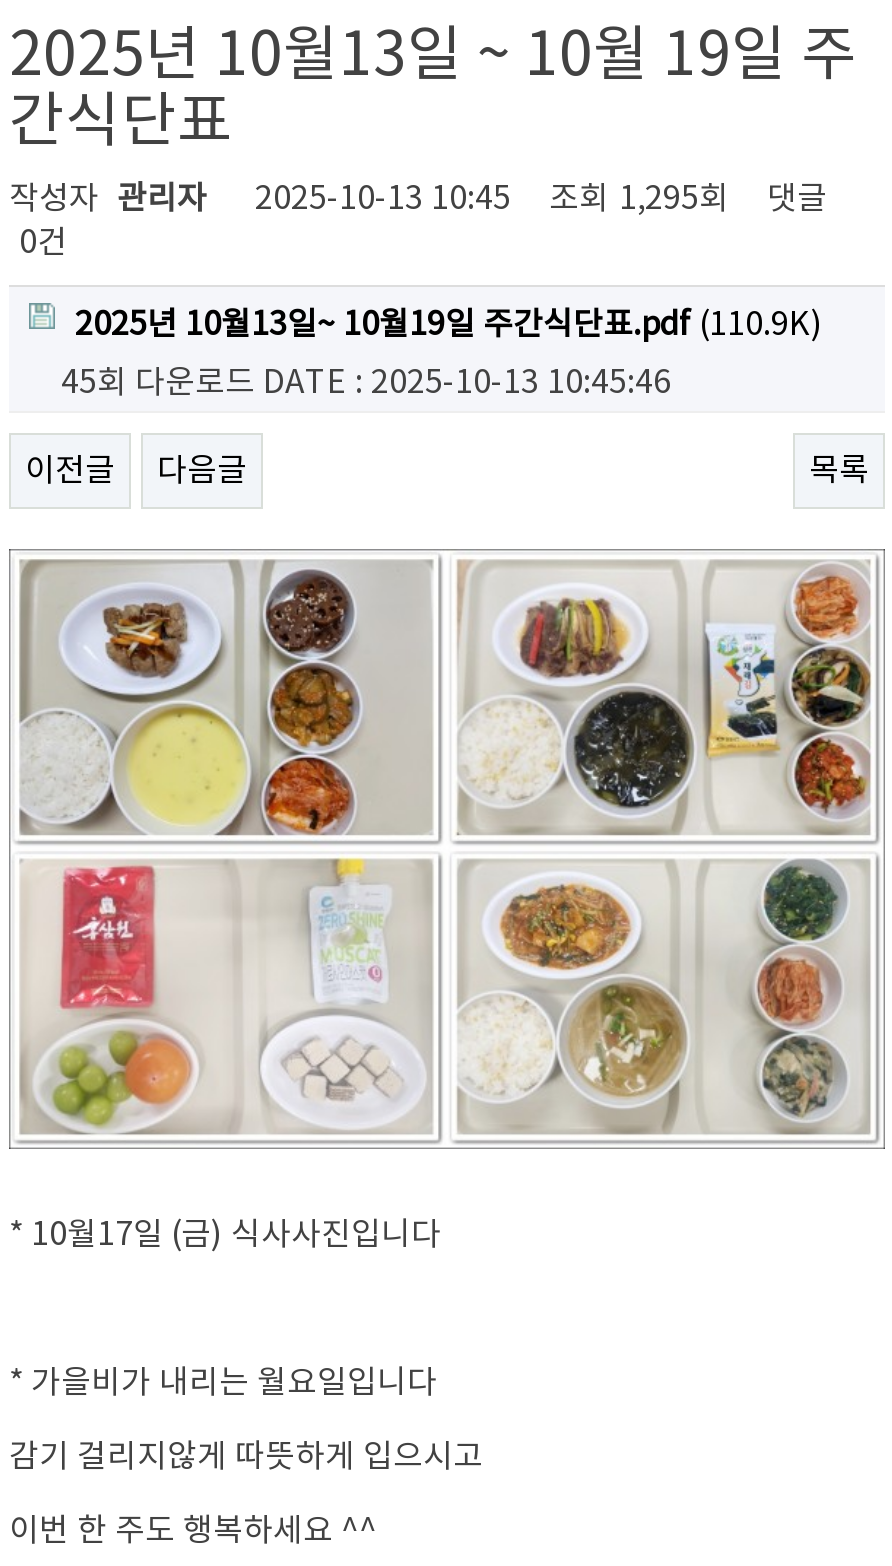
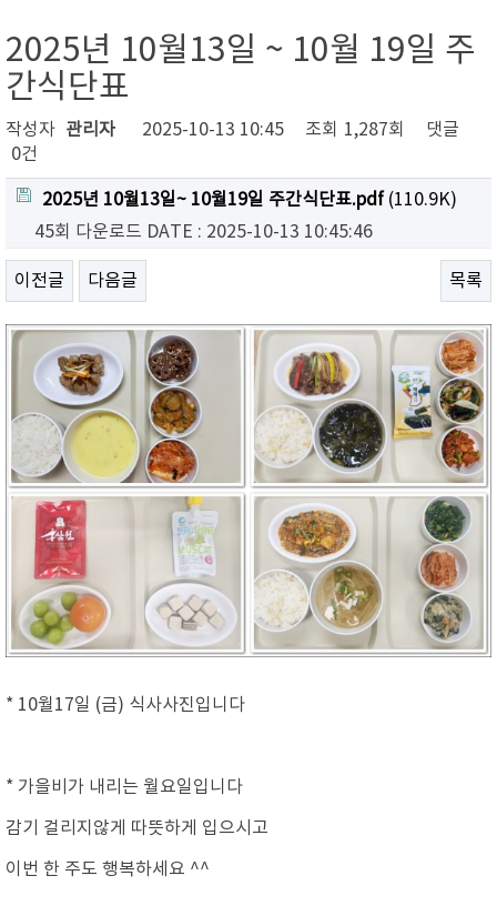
- 작성자 관리자 2025-10-13 10:45 조회 1,295회 댓글
+ 작성자 관리자 2025-10-13 10:45 조회 1,287회 댓글
